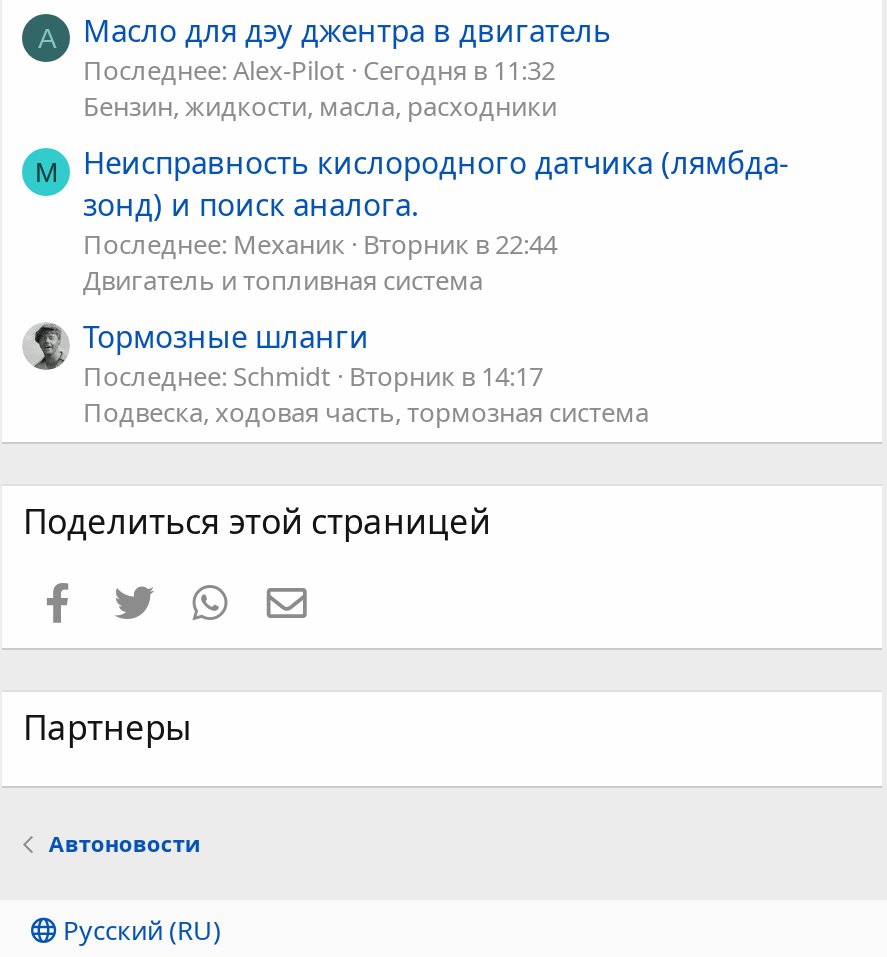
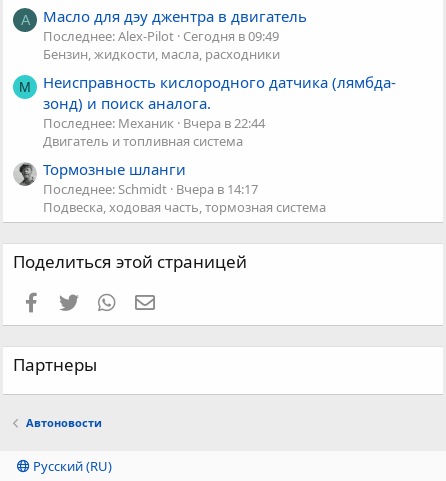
- Последнее: Alex-Pilot Сегодня в 11:32
+ Последнее: Alex-Pilot Сегодня в 09:49

- Последнее: Механик Вторник в 22:44
+ Последнее: Механик Вчера в 22:44

- Последнее: Schmidt Вторник в 14:17
+ Последнее: Schmidt Вчера в 14:17
